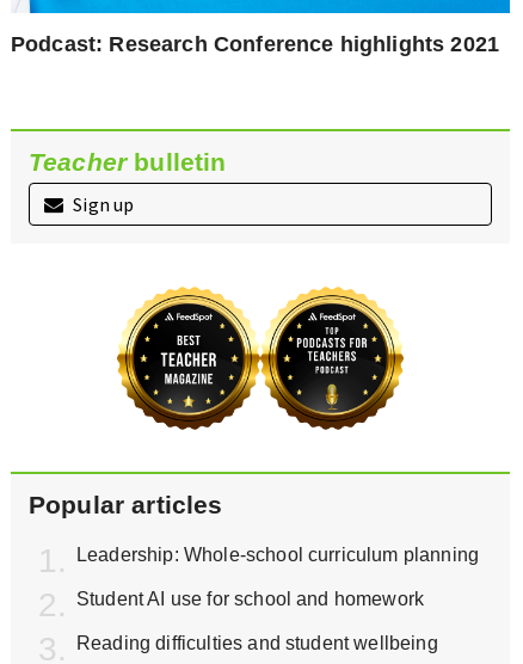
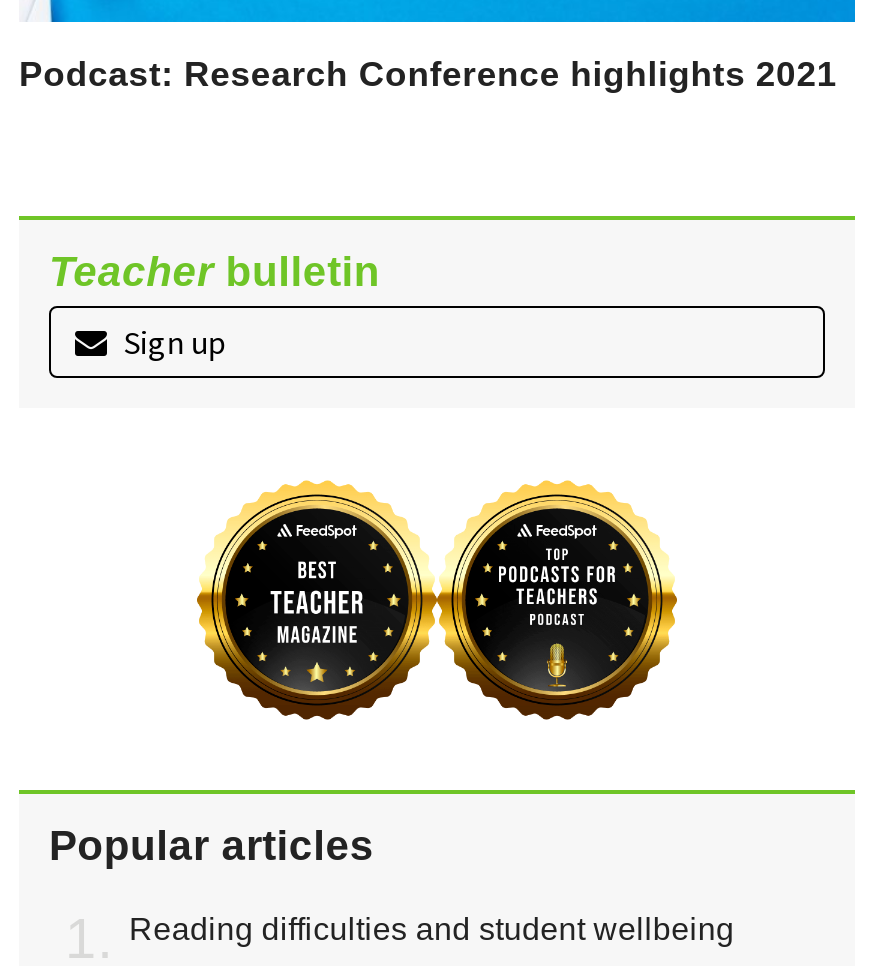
- Leadership: Whole-school curriculum planning
- Student AI use for school and homework
